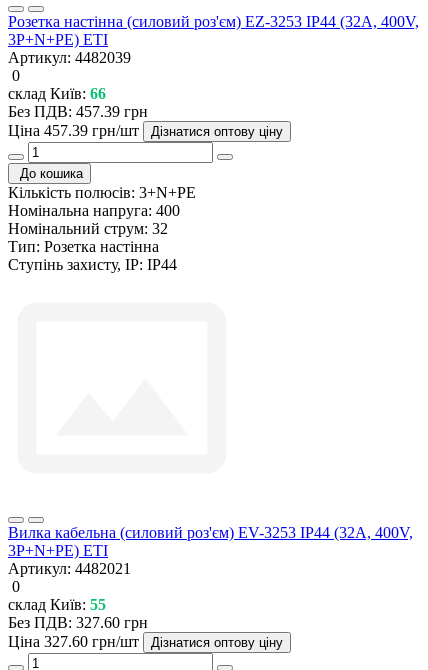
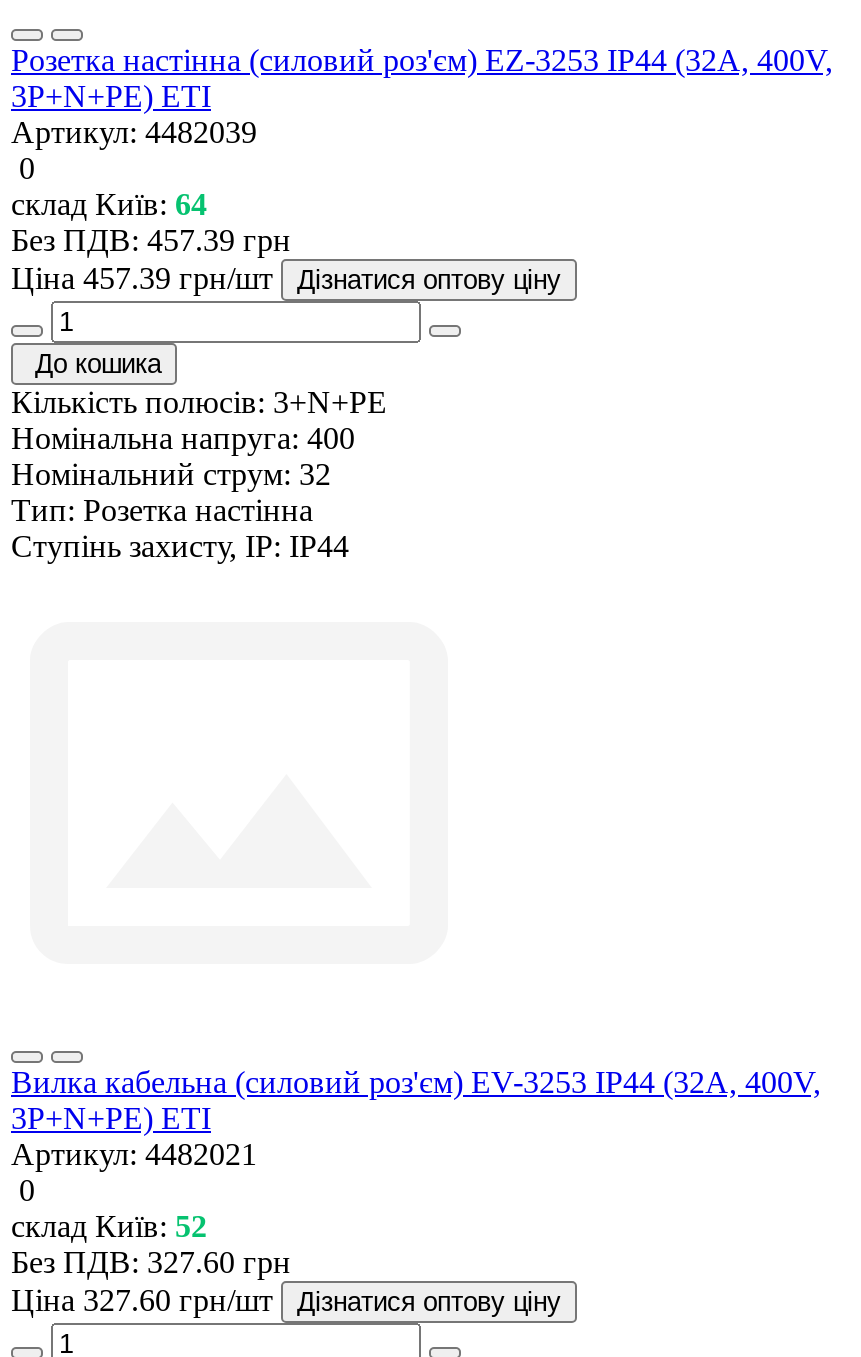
- склад Київ: 66
+ склад Київ: 64

- склад Київ: 55
+ склад Київ: 52
